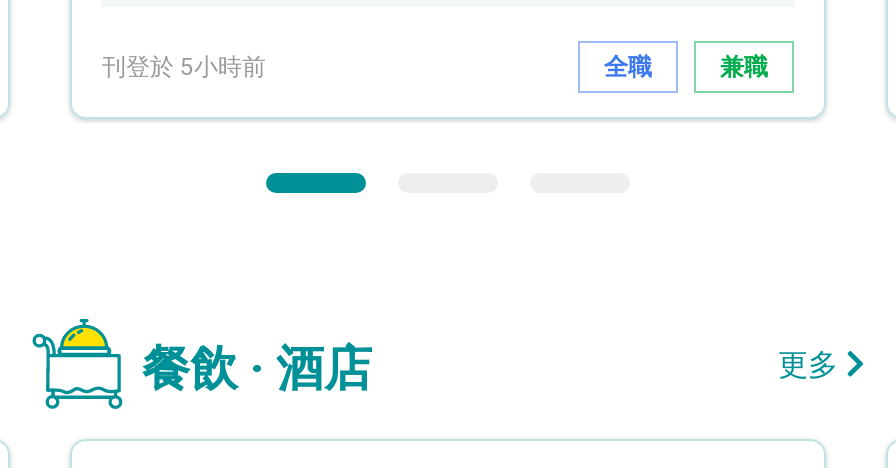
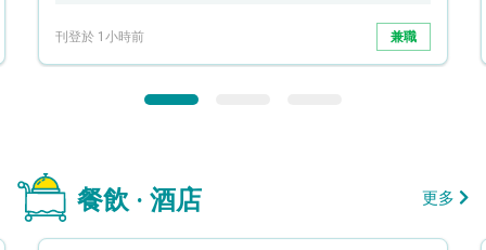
- 刊登於 5小時前
- 全職
+ 刊登於 1小時前
